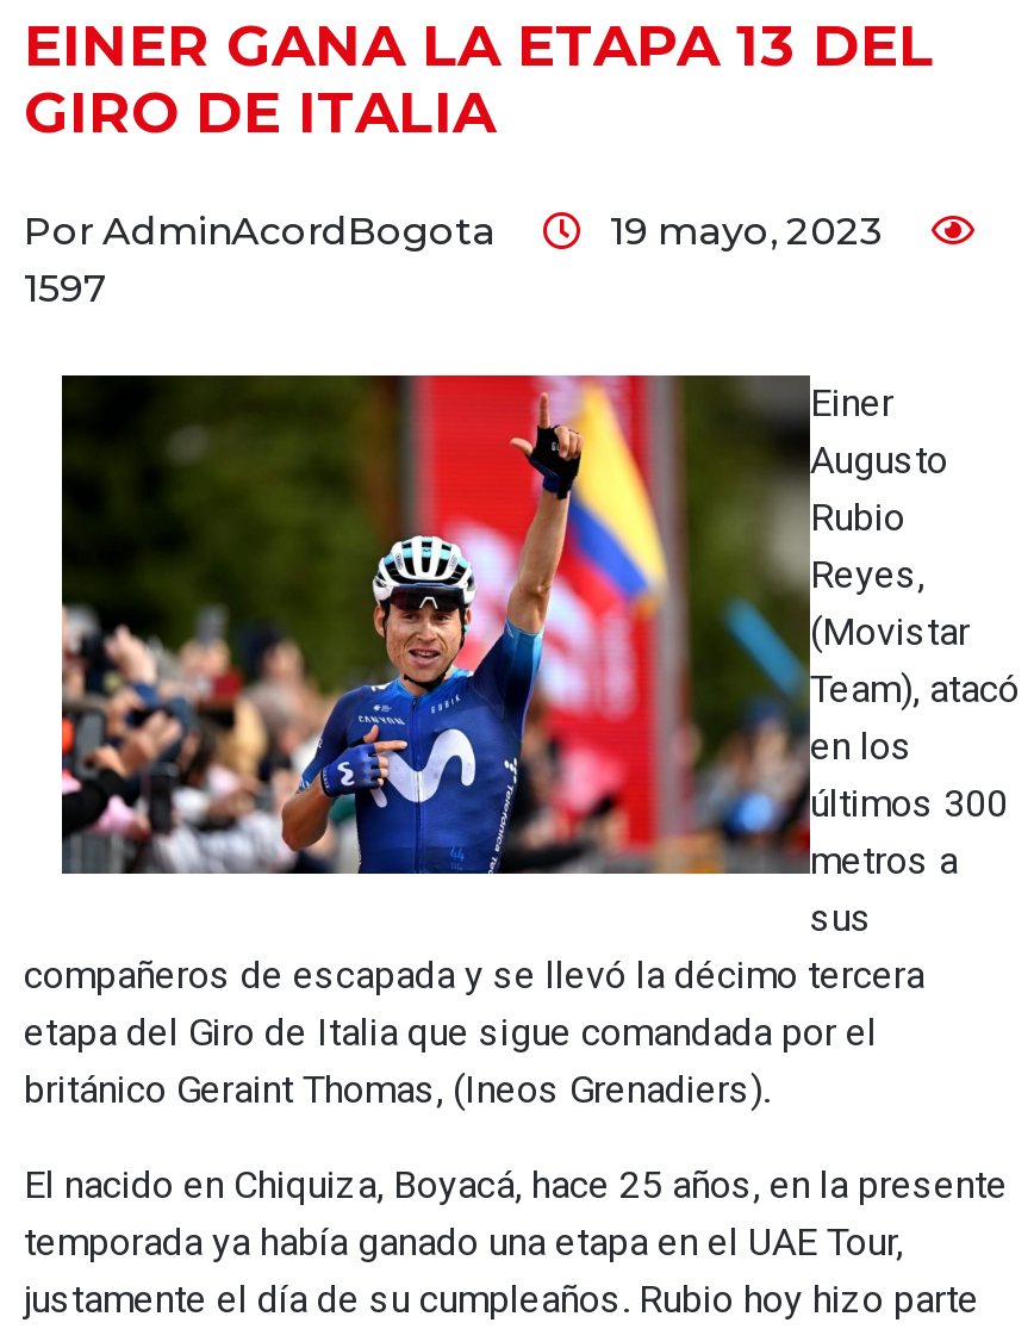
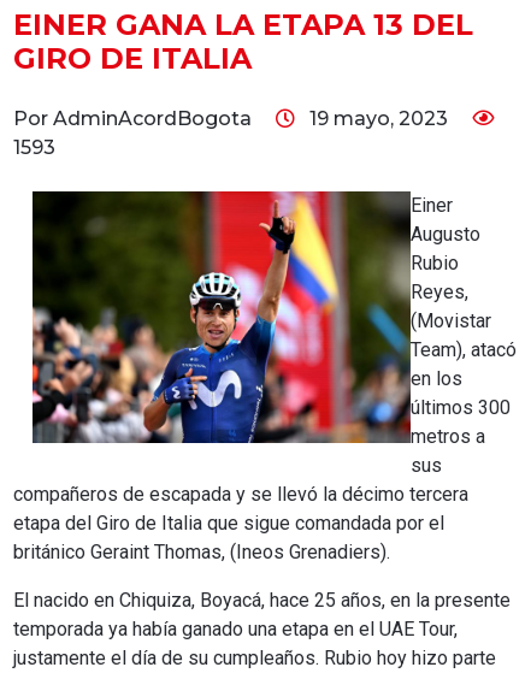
- 1597
+ 1593
